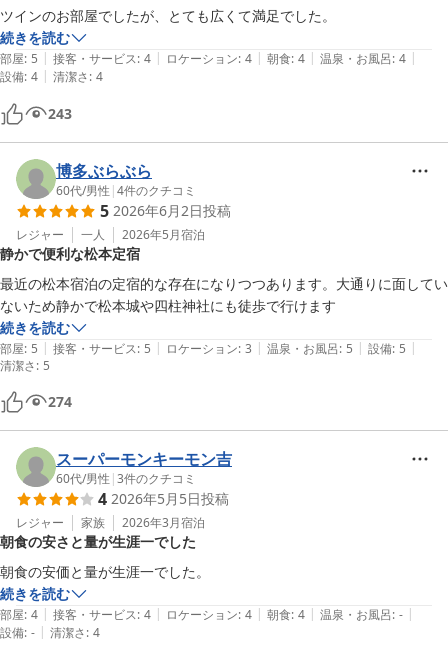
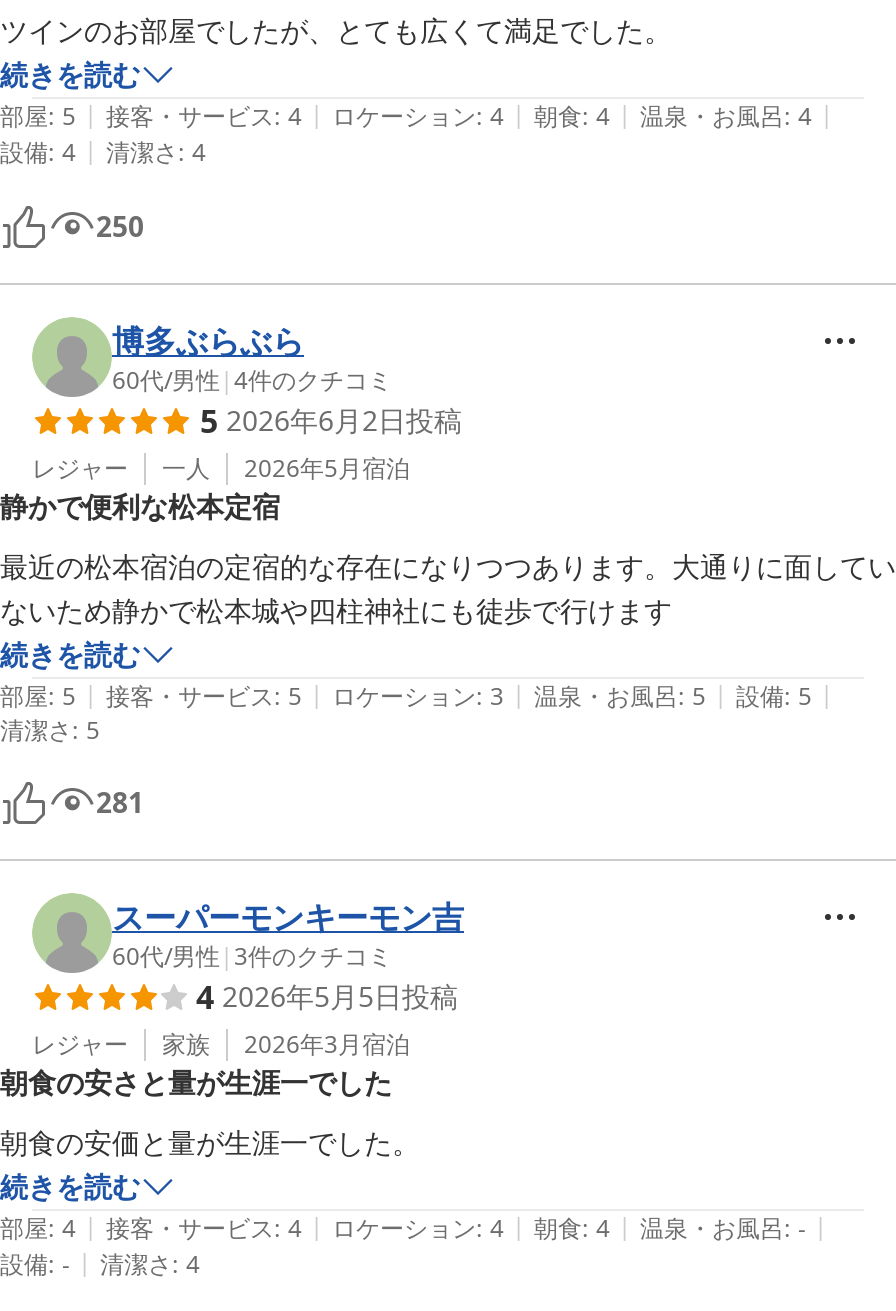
- 243
+ 250

- 274
+ 281
